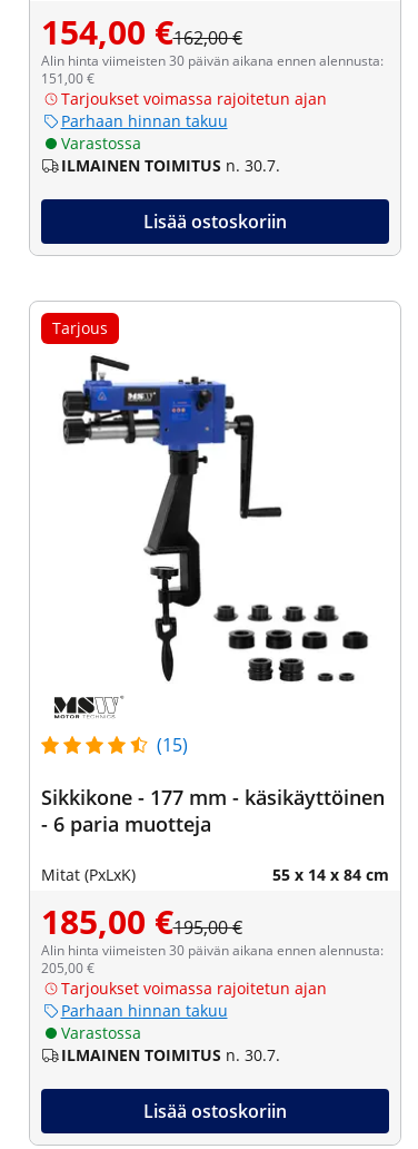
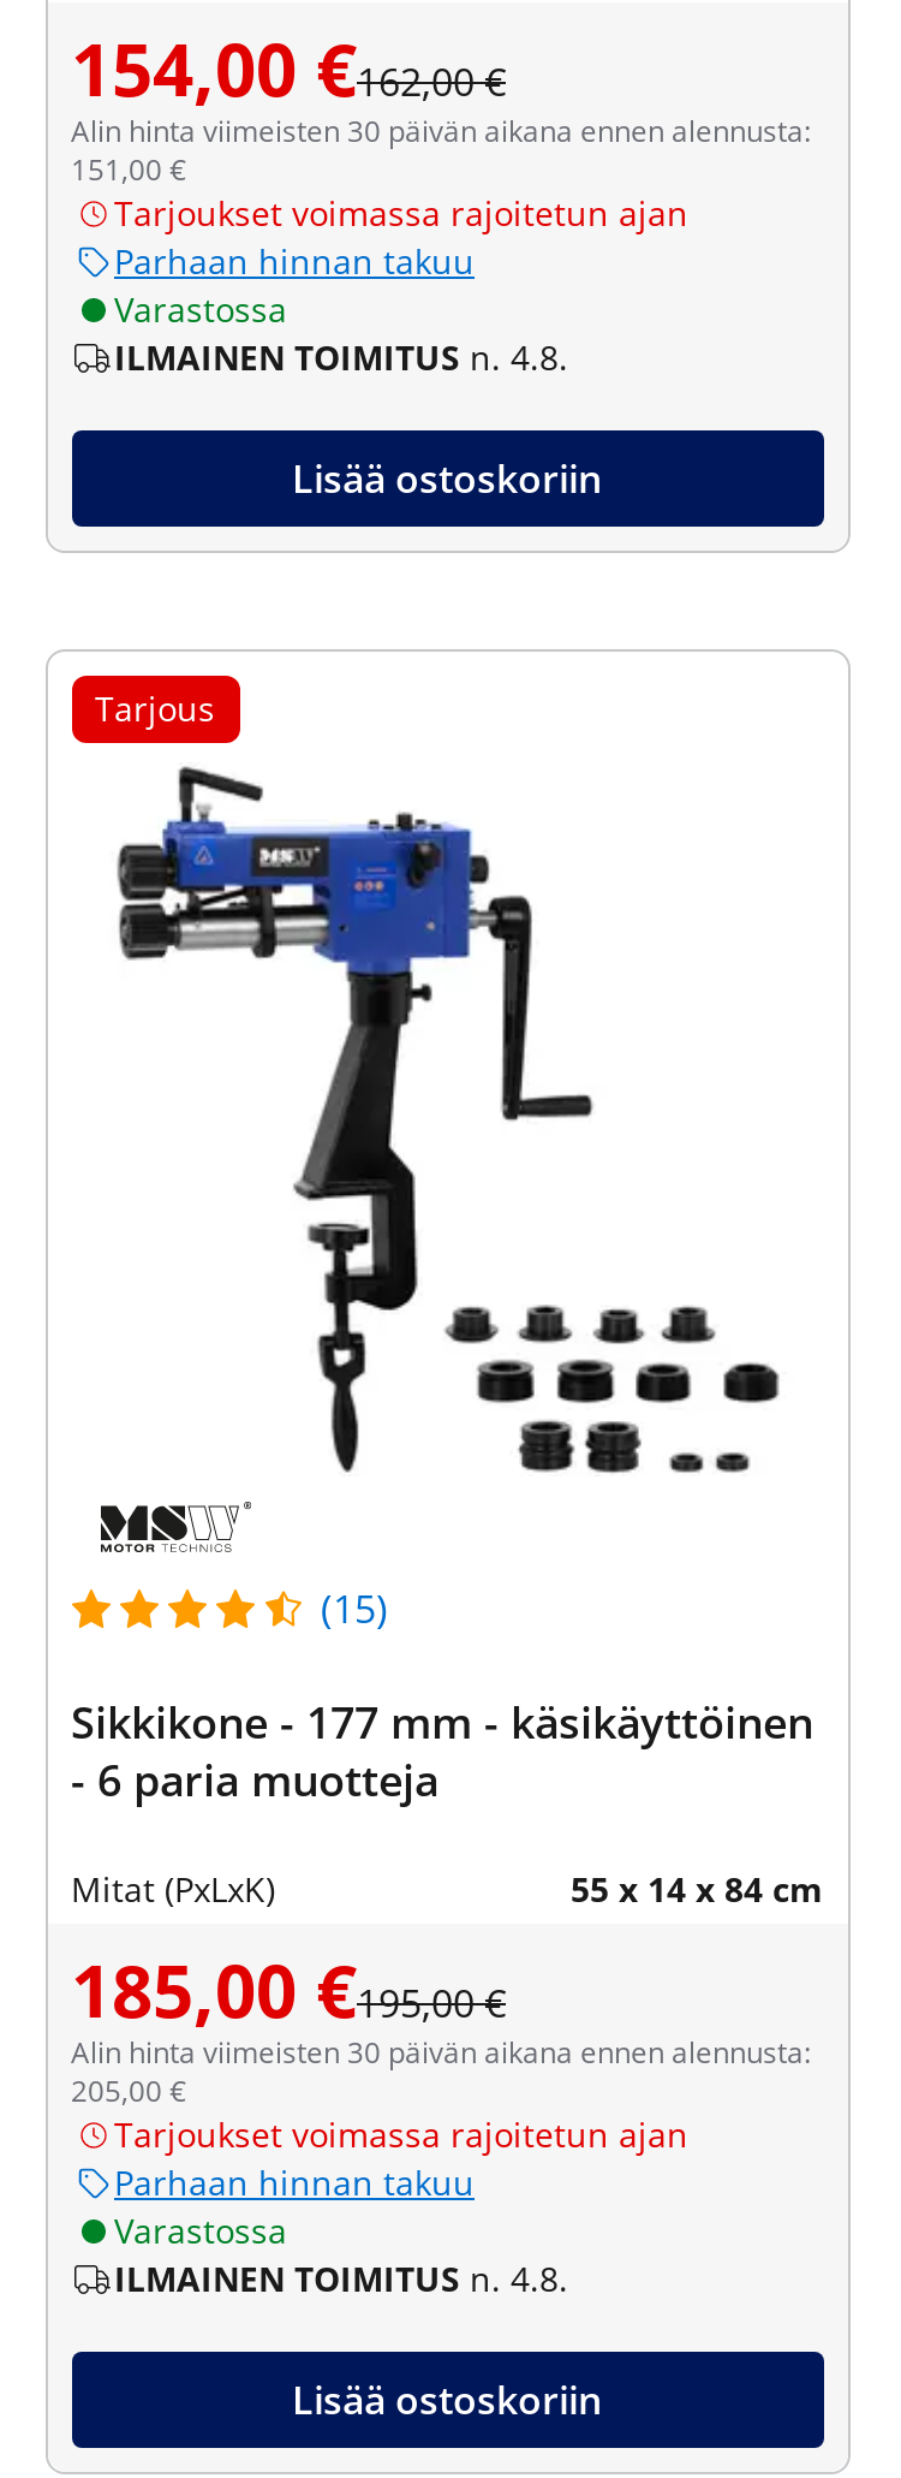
- ILMAINEN TOIMITUS n. 30.7.
+ ILMAINEN TOIMITUS n. 4.8.

- ILMAINEN TOIMITUS n. 30.7.
+ ILMAINEN TOIMITUS n. 4.8.
